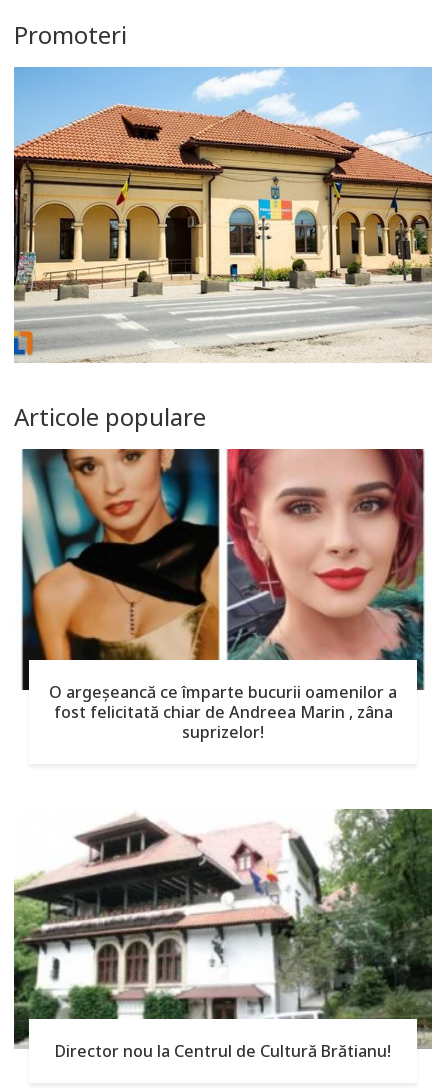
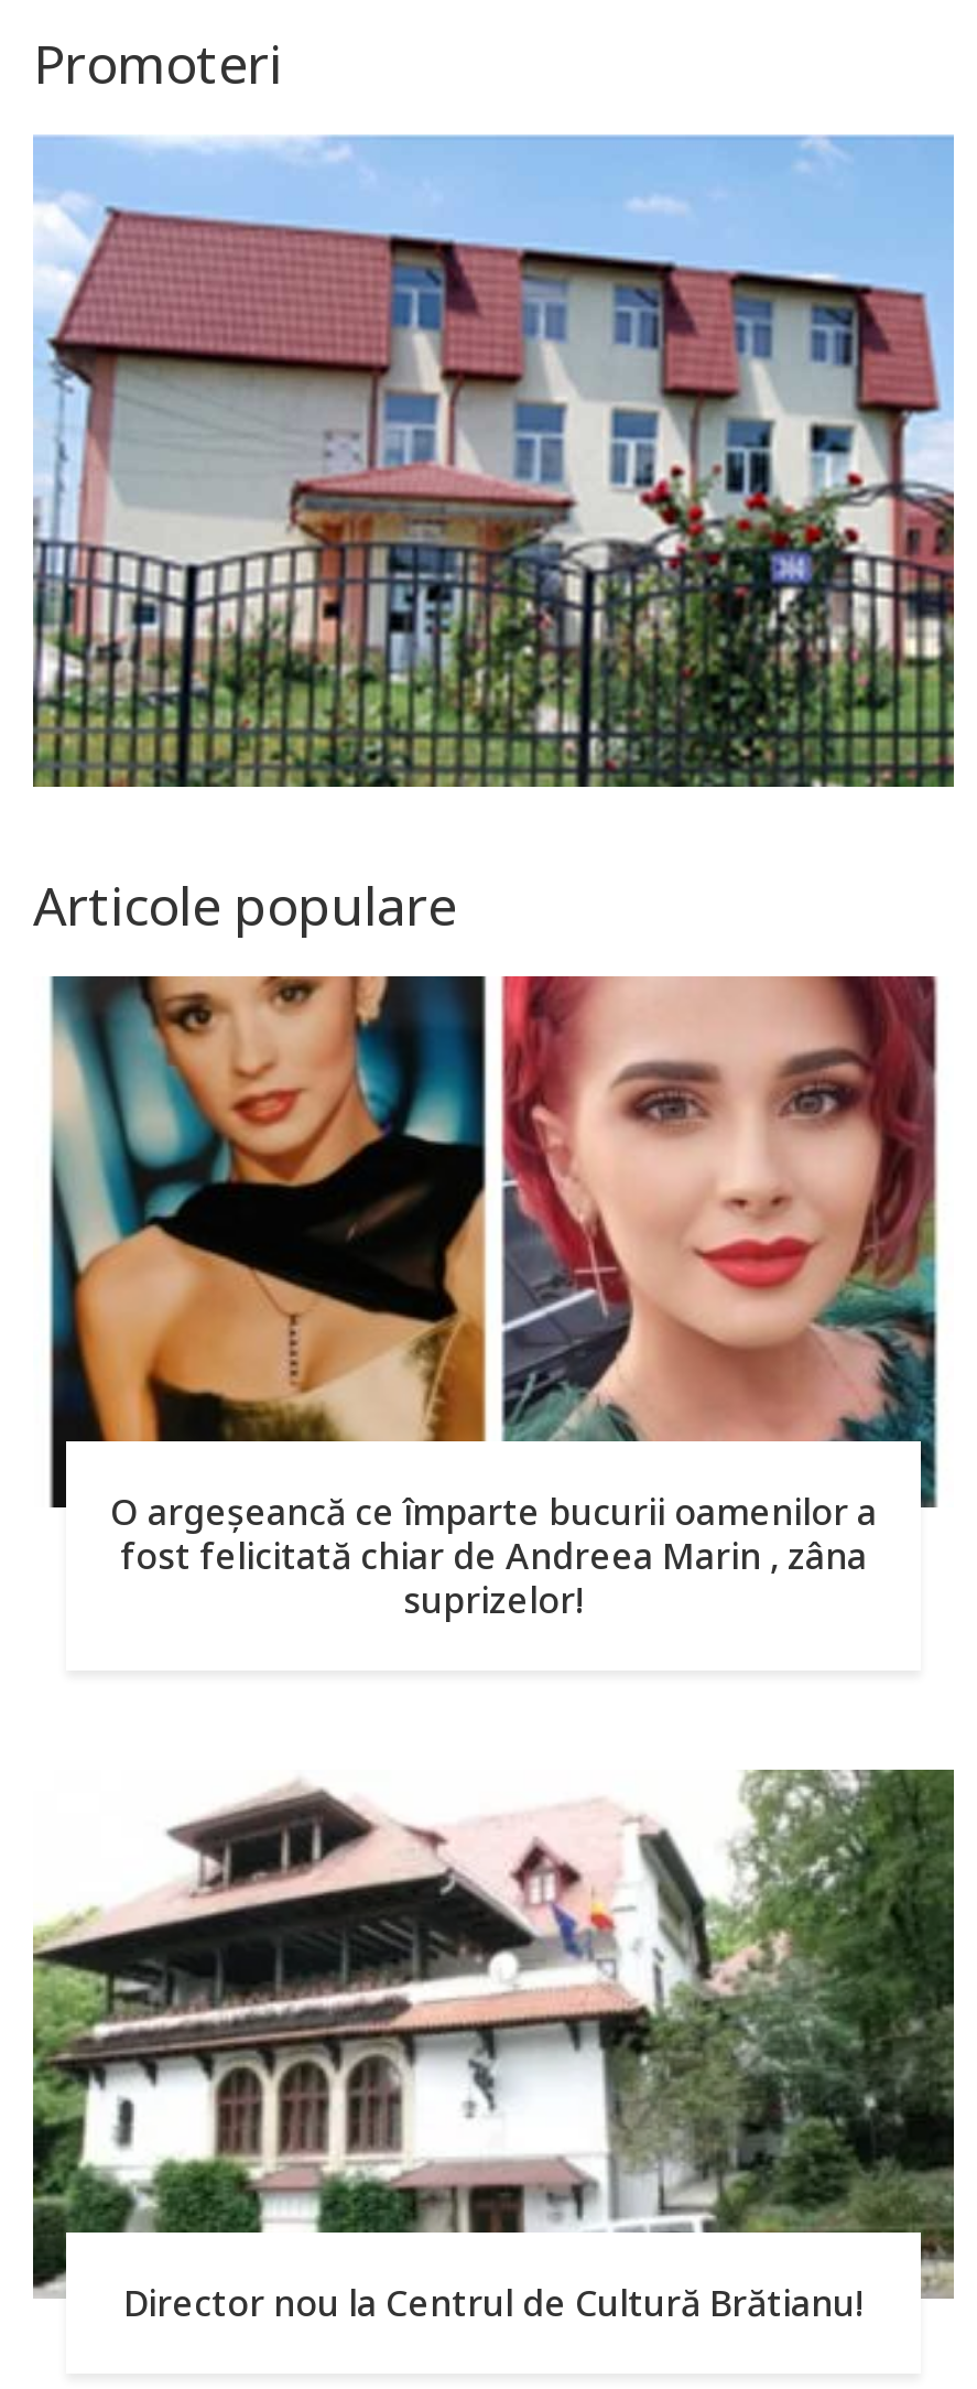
- [image]
+ [image]
